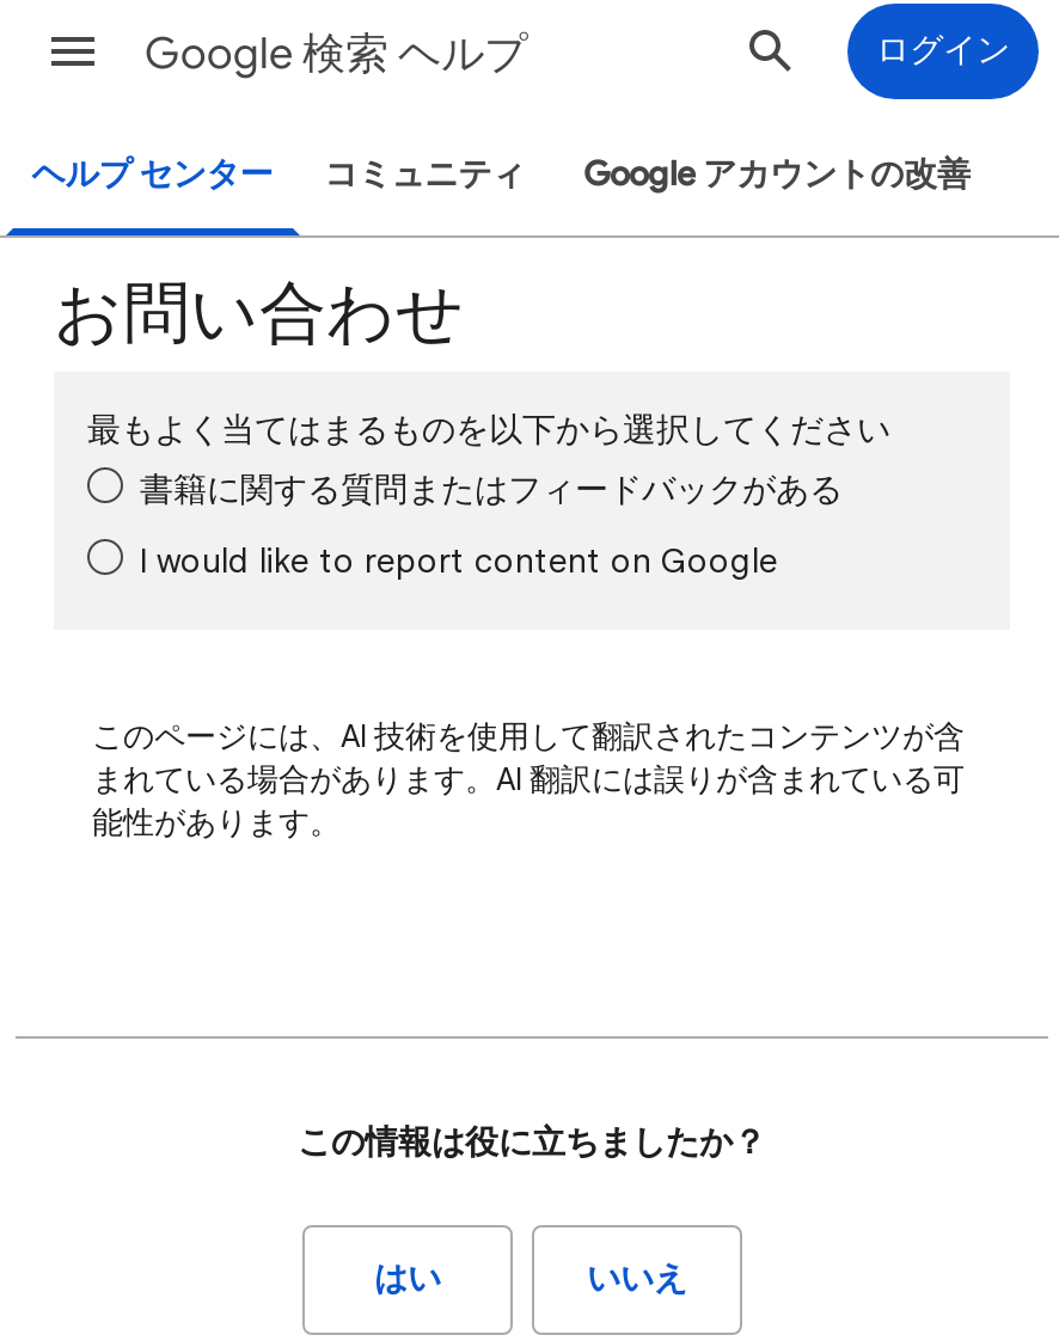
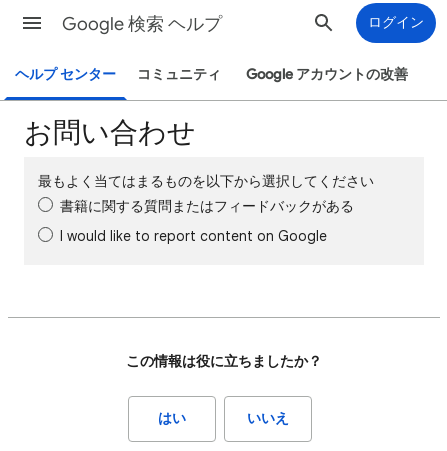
- このページには、AI 技術を使用して翻訳されたコンテンツが含
- まれている場合があります。AI 翻訳には誤りが含まれている可
- 能性があります。
